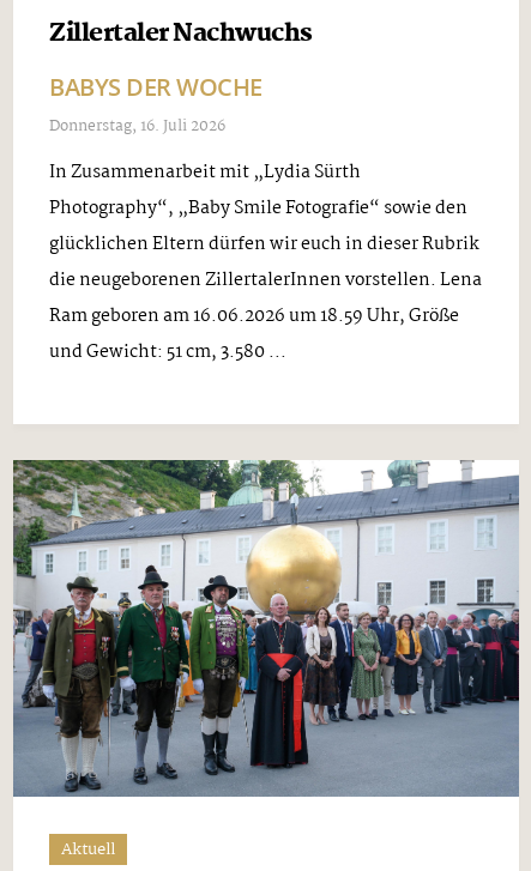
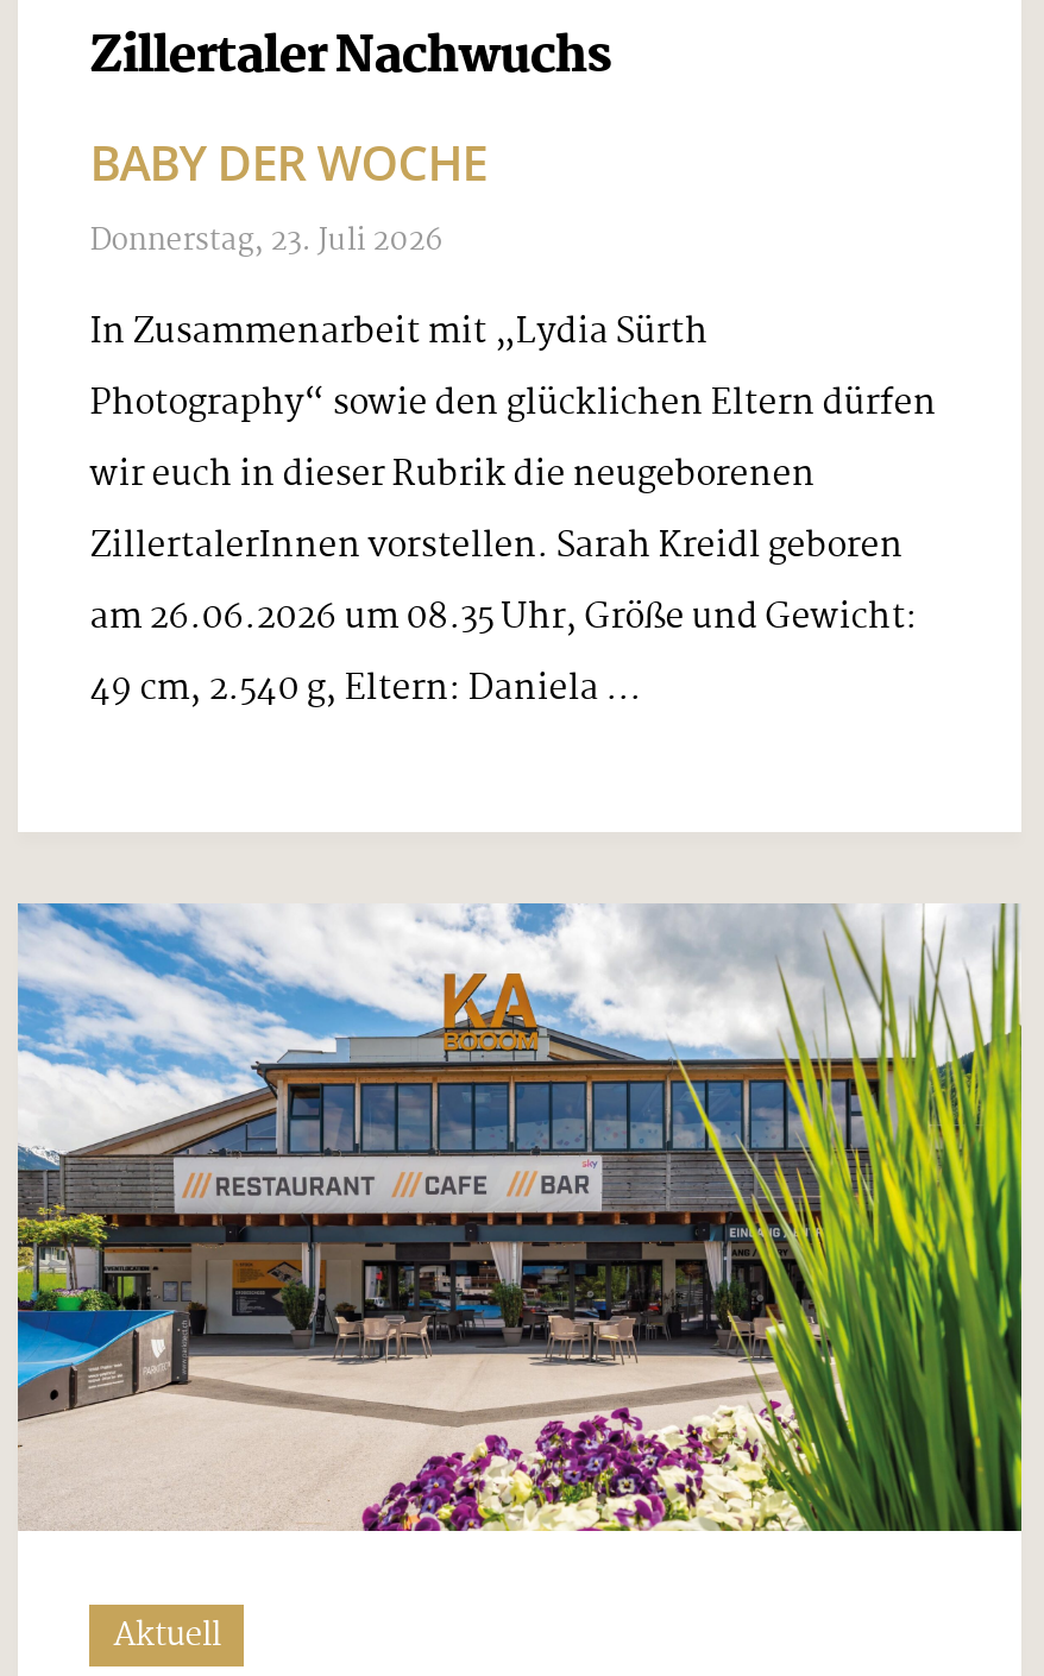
- BABYS DER WOCHE
+ BABY DER WOCHE

- Donnerstag, 16. Juli 2026
+ Donnerstag, 23. Juli 2026

- Photography“, „Baby Smile Fotografie“ sowie den
- glücklichen Eltern dürfen wir euch in dieser Rubrik
- die neugeborenen ZillertalerInnen vorstellen. Lena
- Ram geboren am 16.06.2026 um 18.59 Uhr, Größe
- und Gewicht: 51 cm, 3.580 ...
+ Photography“ sowie den glücklichen Eltern dürfen
+ wir euch in dieser Rubrik die neugeborenen
+ ZillertalerInnen vorstellen. Sarah Kreidl geboren
+ am 26.06.2026 um 08.35 Uhr, Größe und Gewicht:
+ 49 cm, 2.540 g, Eltern: Daniela ...

- [image]
+ [image]
